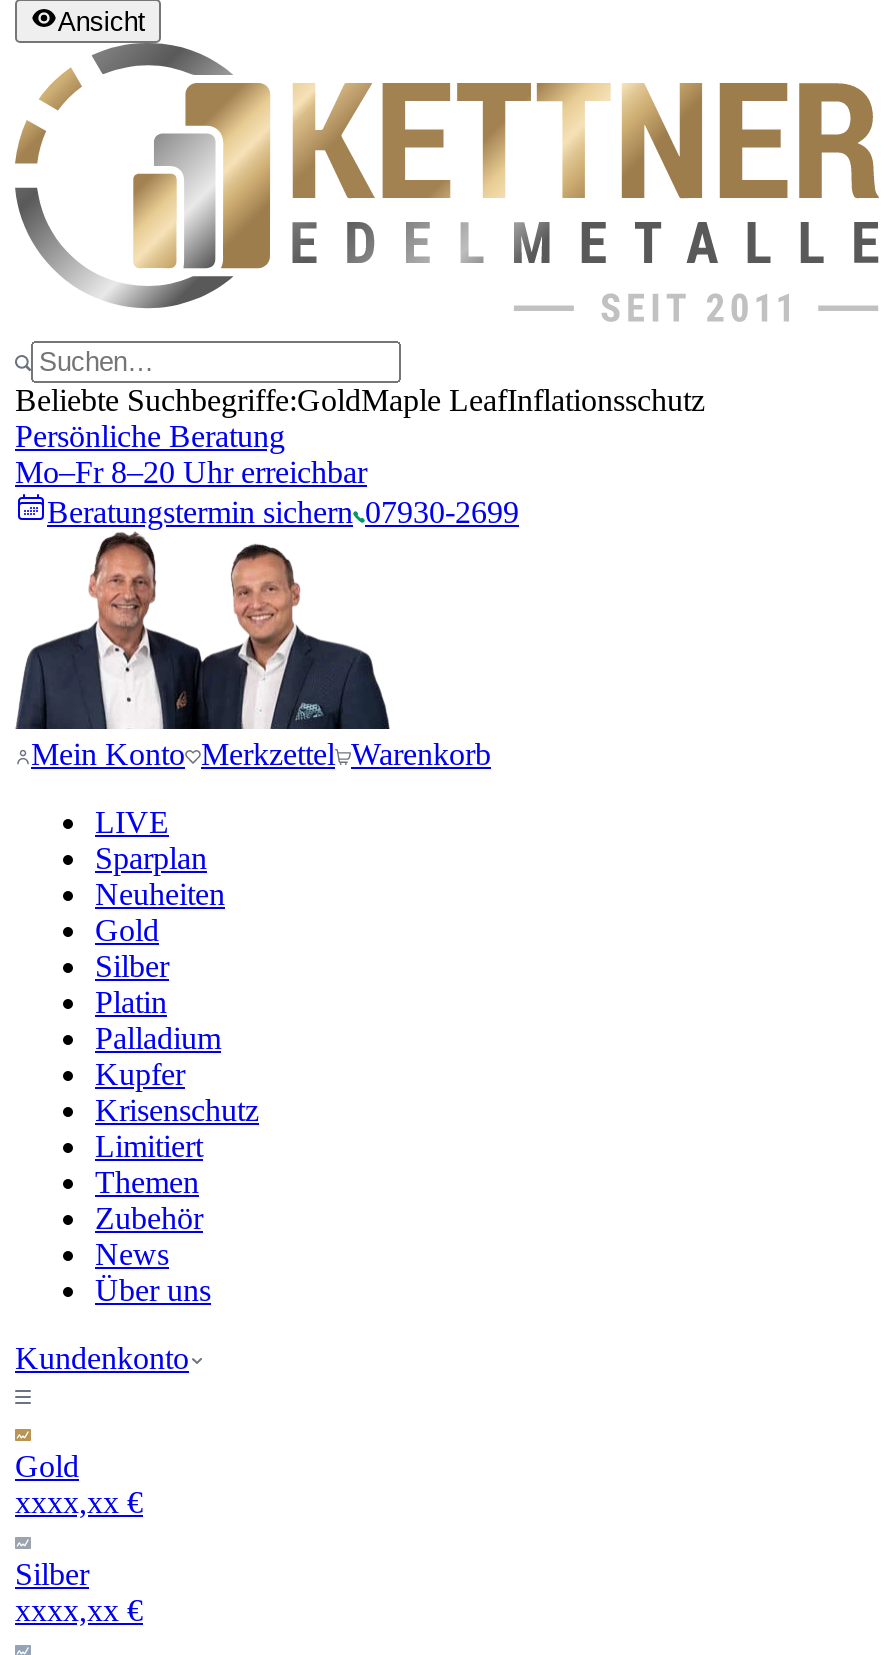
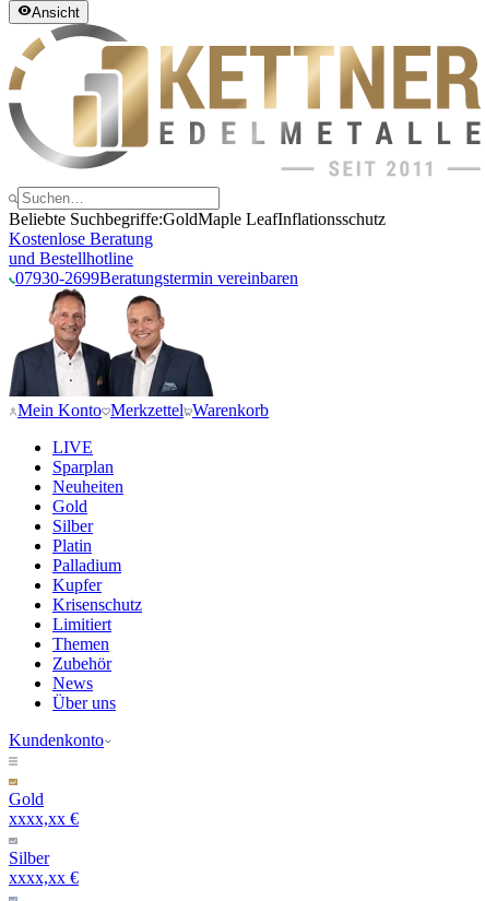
- Persönliche Beratung
- Mo–Fr 8–20 Uhr erreichbar
- Beratungstermin sichern 07930-2699
+ Kostenlose Beratung
+ und Bestellhotline
+ 07930-2699Beratungstermin vereinbaren
